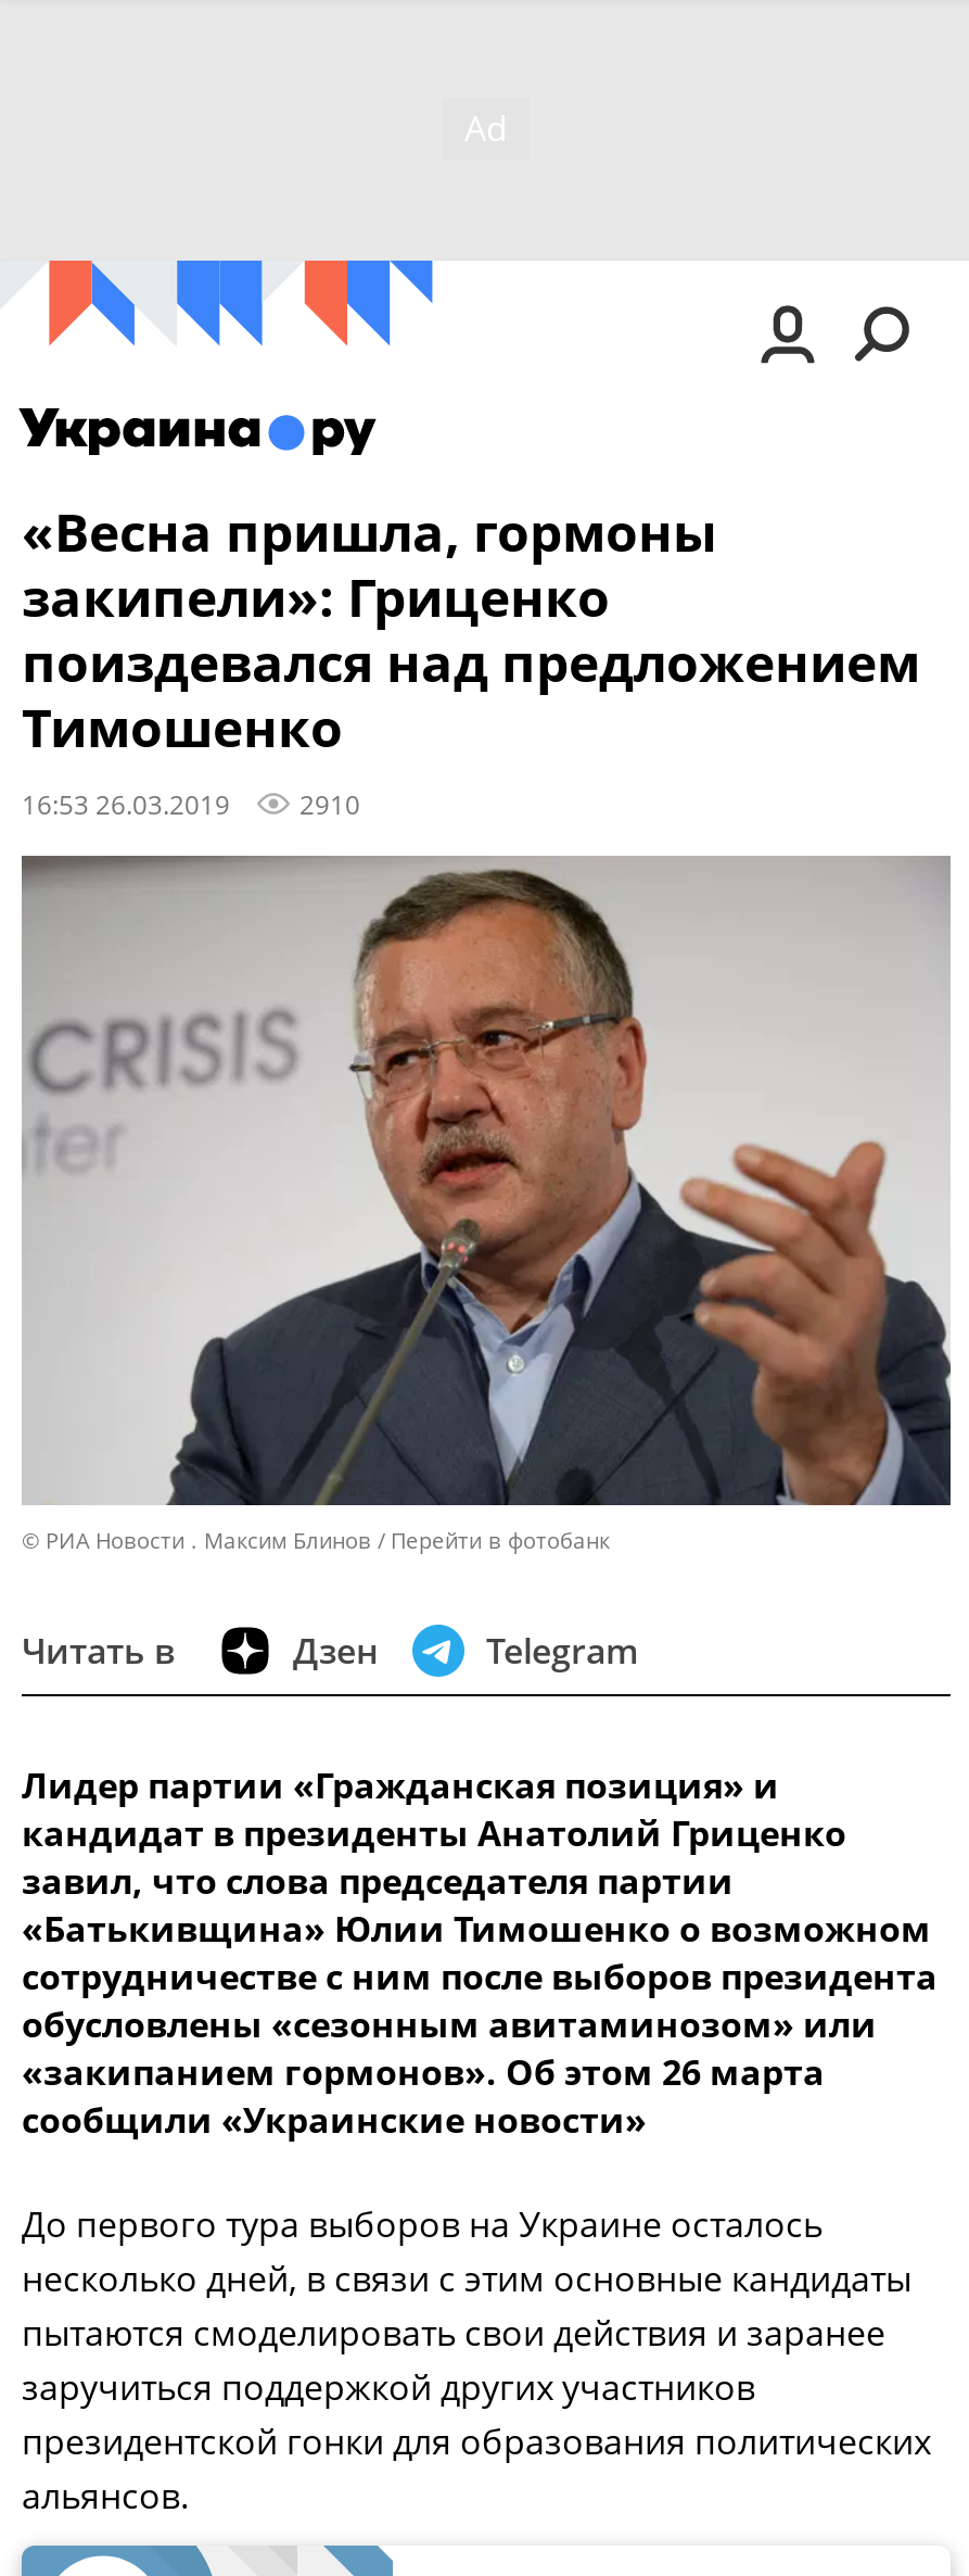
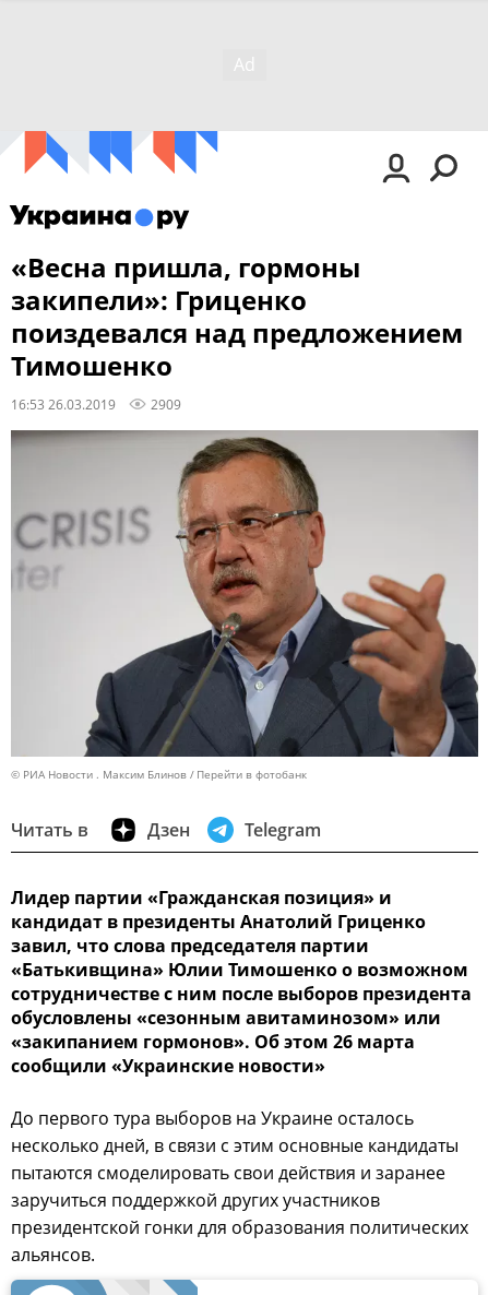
- 16:53 26.03.2019 2910
+ 16:53 26.03.2019 2909
